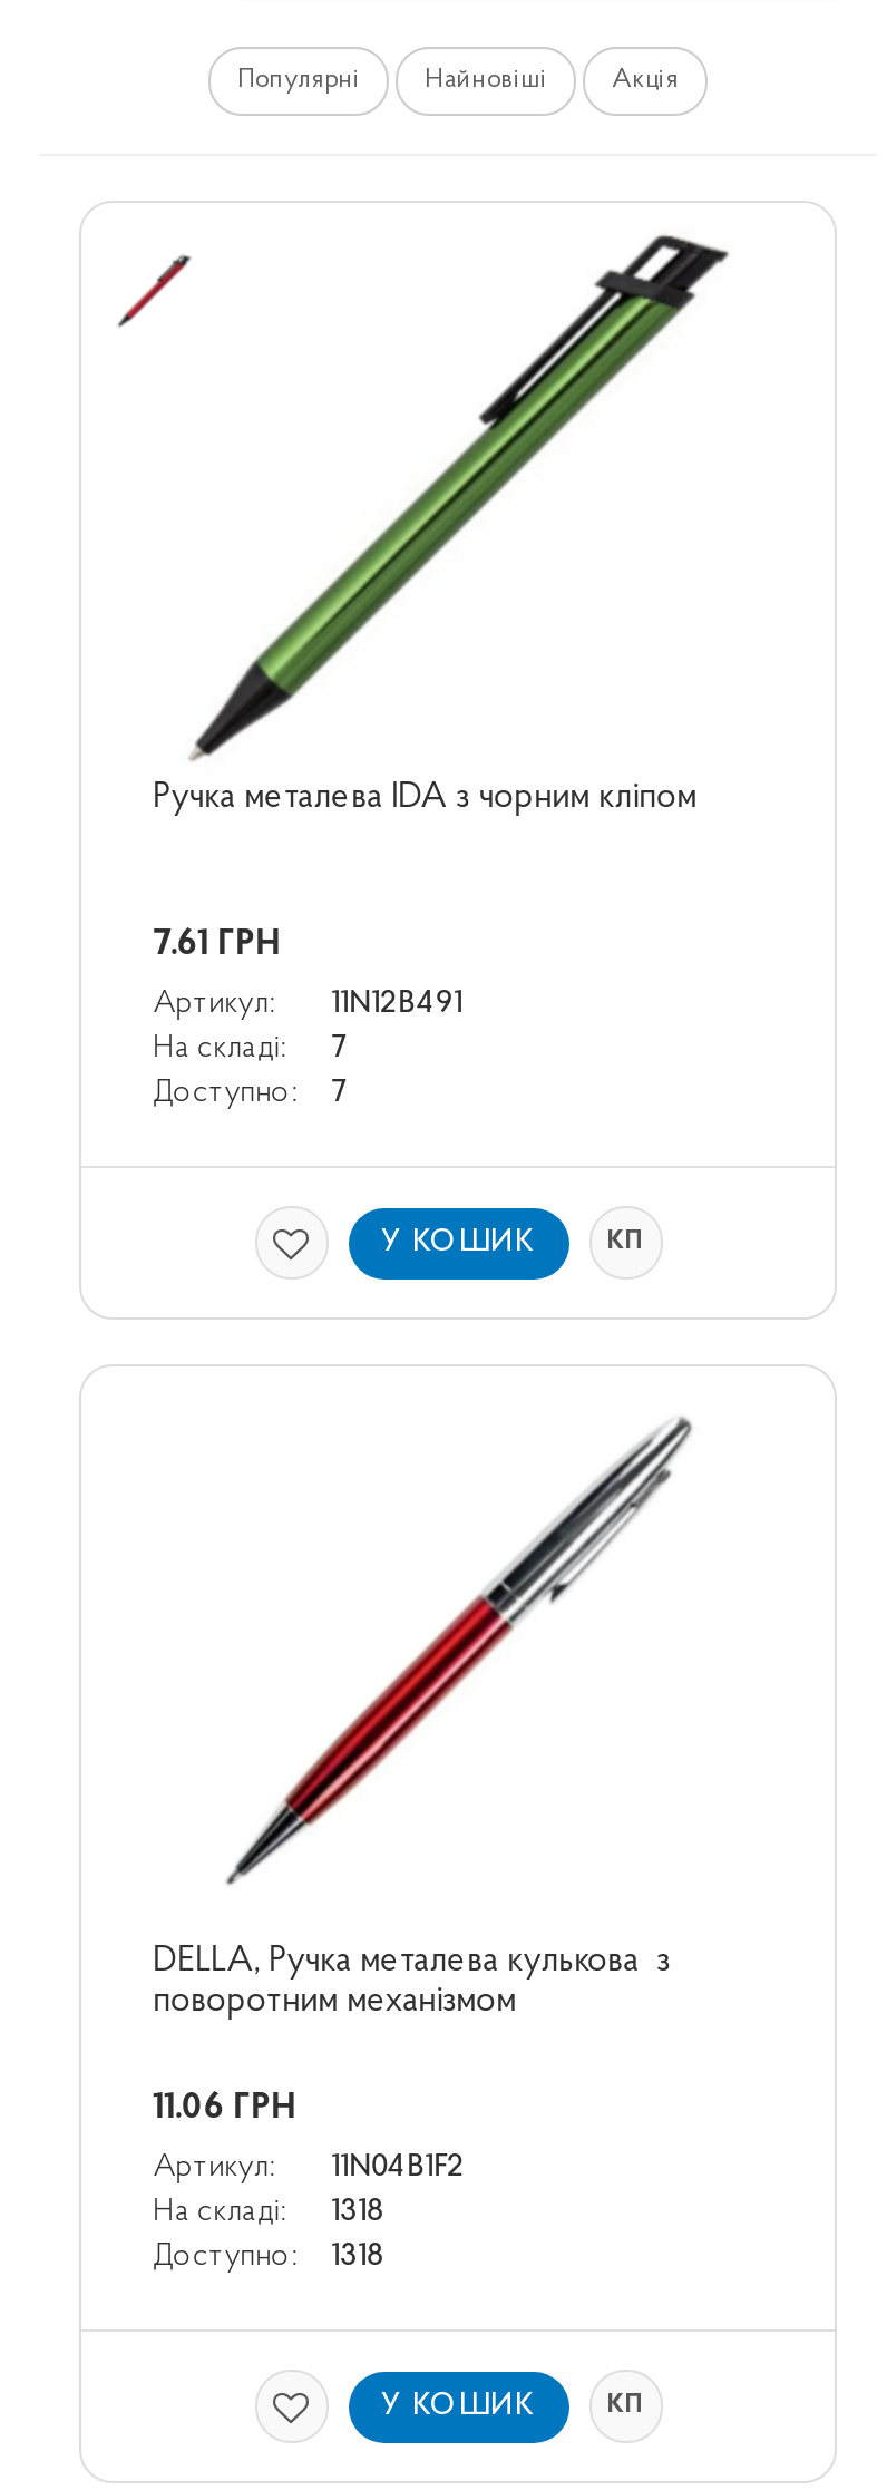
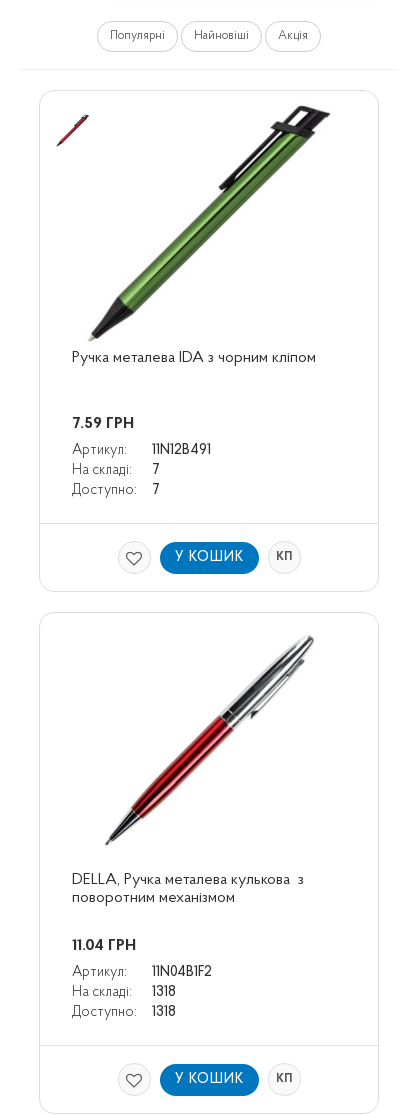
- 7.61 ГРН
+ 7.59 ГРН

- 11.06 ГРН
+ 11.04 ГРН
